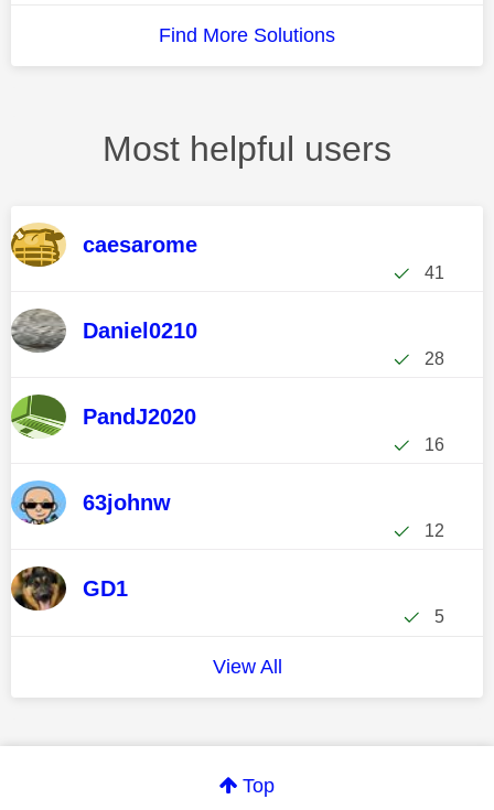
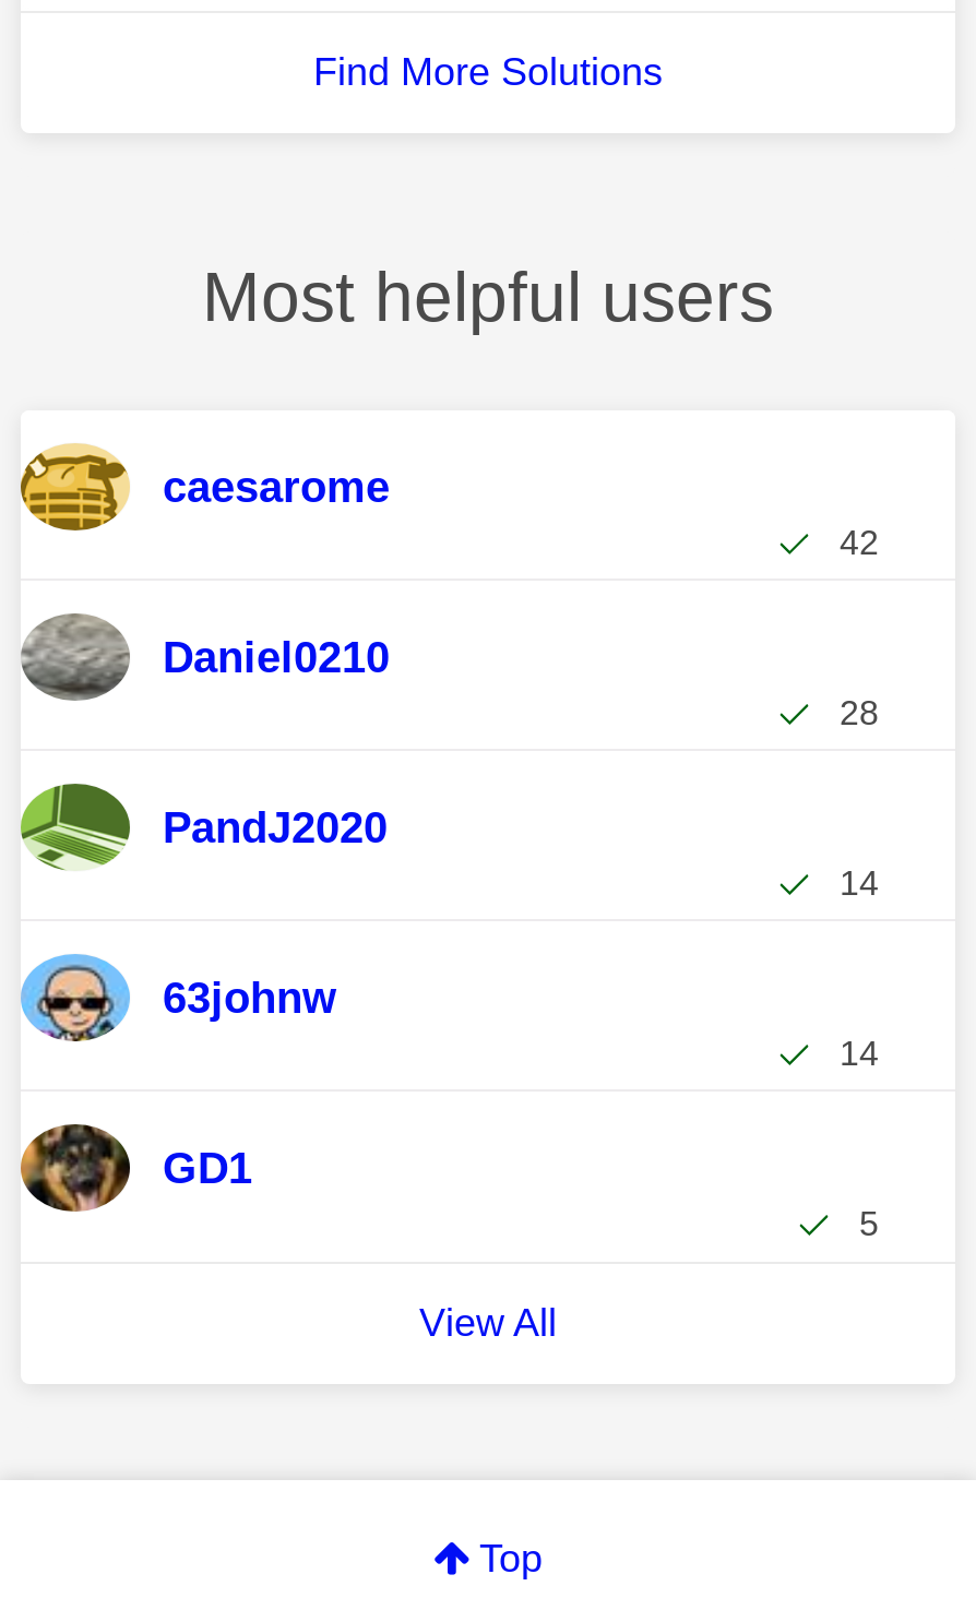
- 41
+ 42

- 16
+ 14

- 12
+ 14
